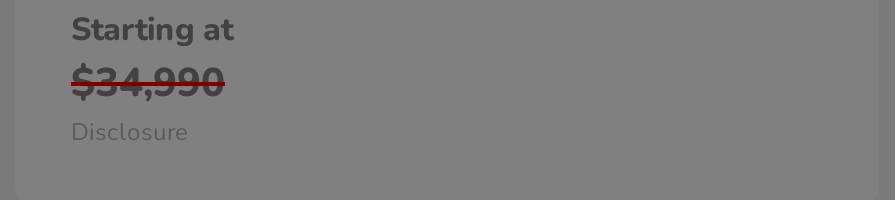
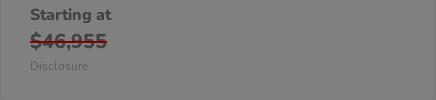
- $34,990
+ $46,955
